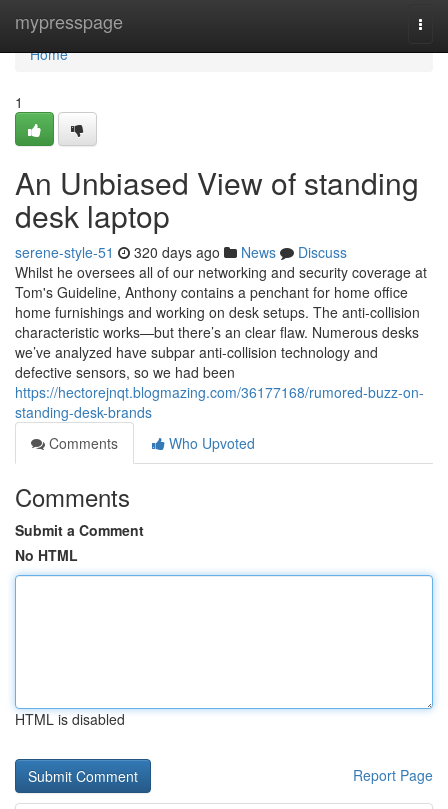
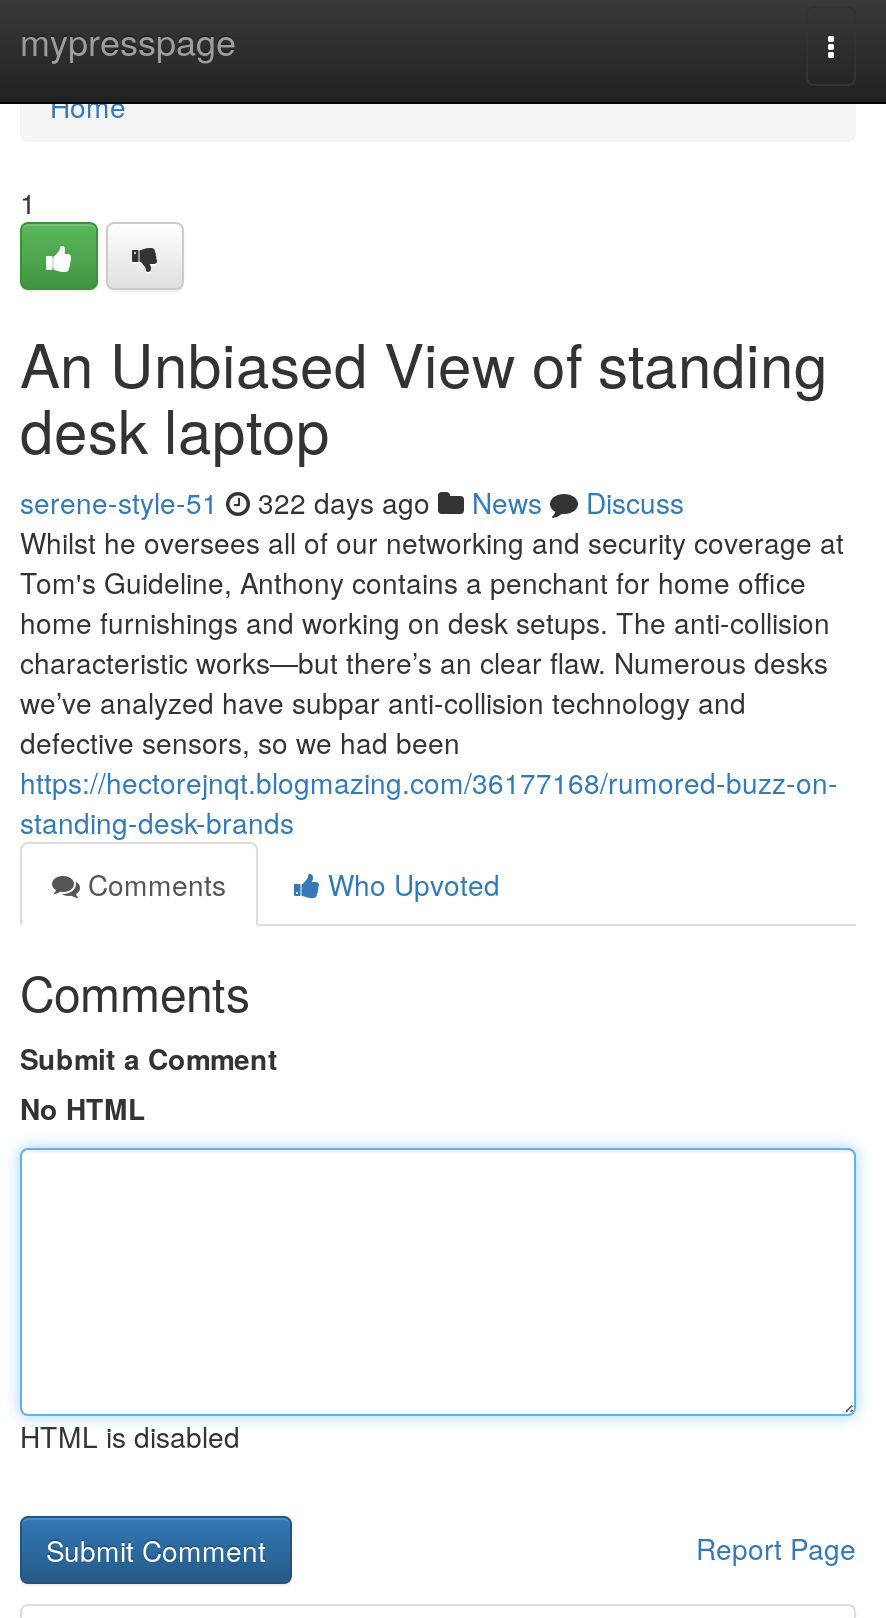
- serene-style-51 320 days ago News Discuss
+ serene-style-51 322 days ago News Discuss
